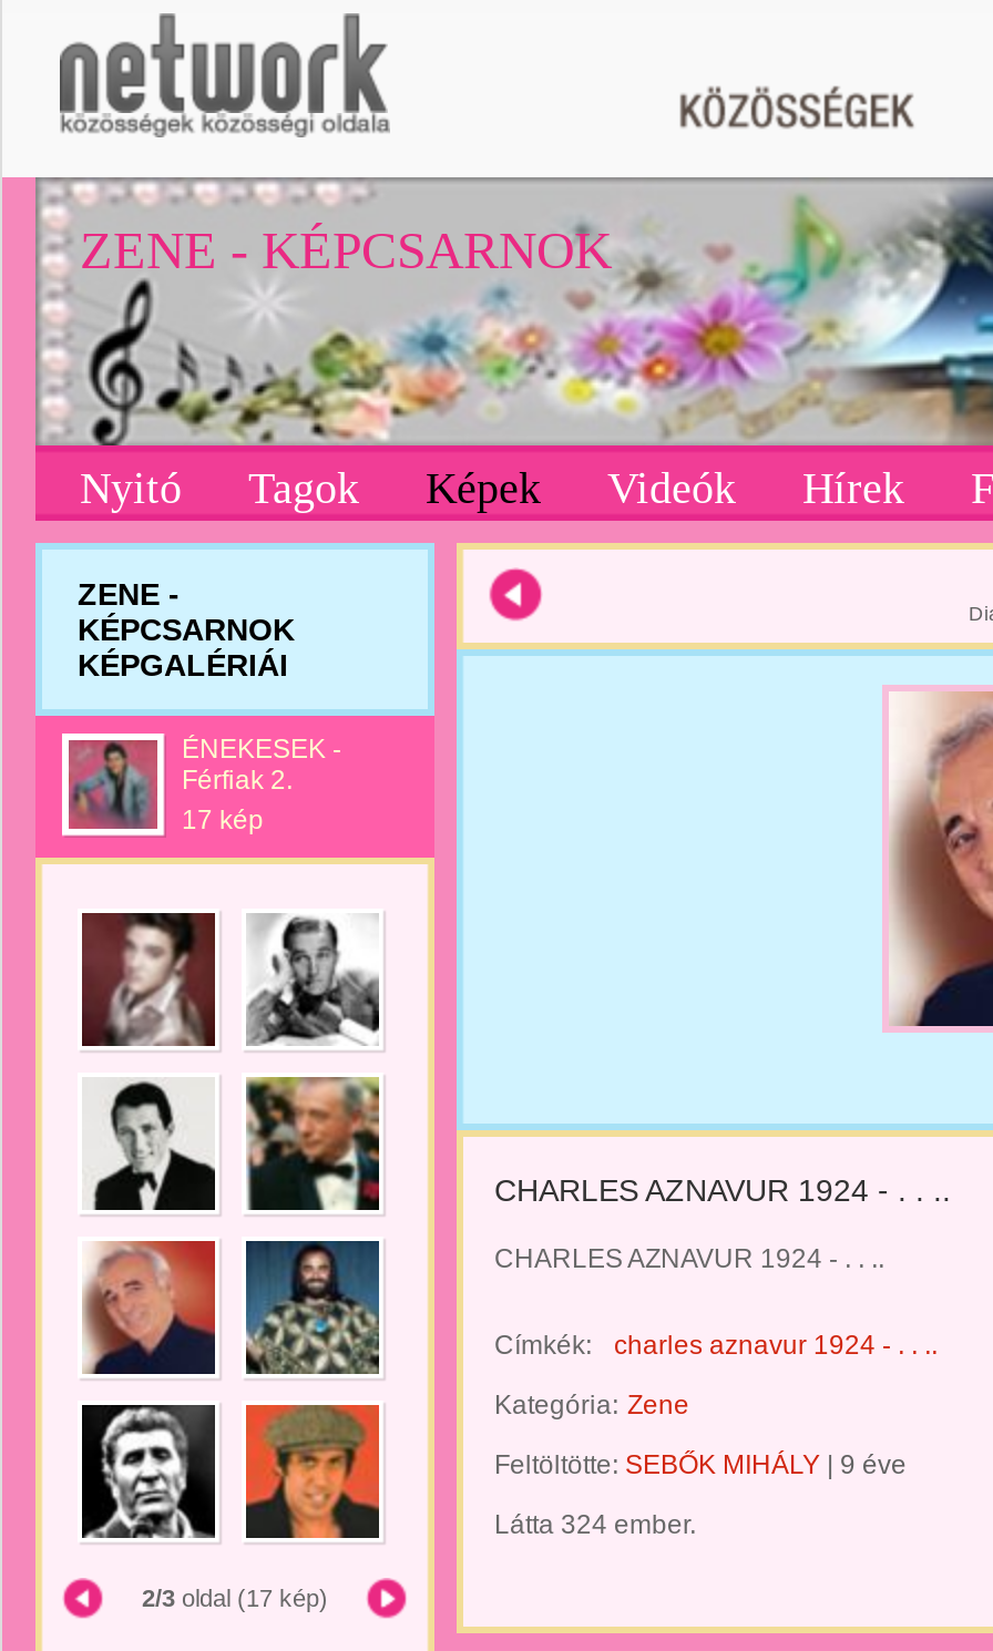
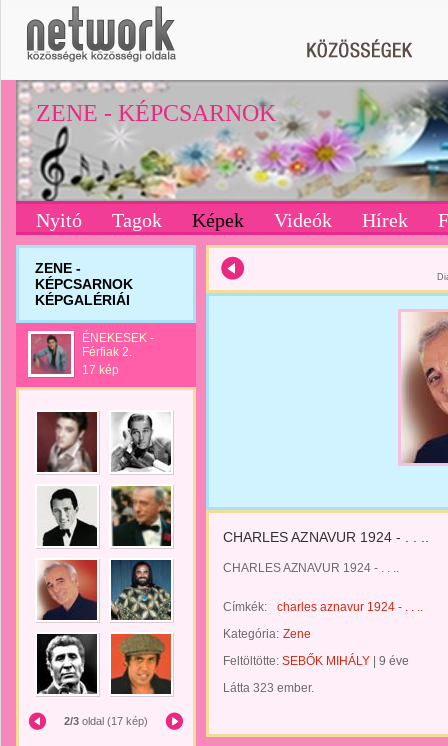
- Látta 324 ember.
+ Látta 323 ember.
